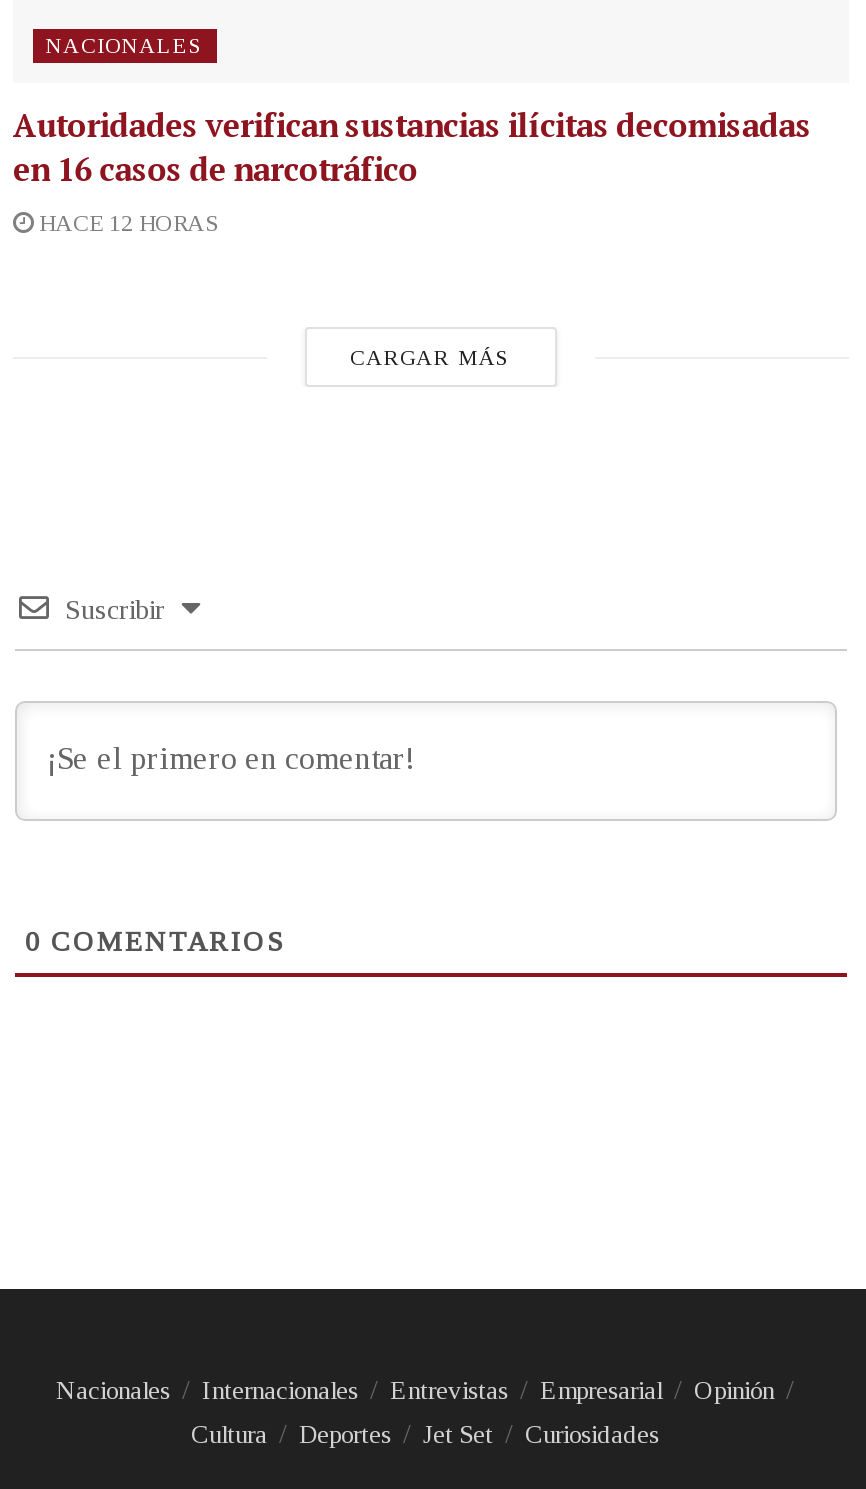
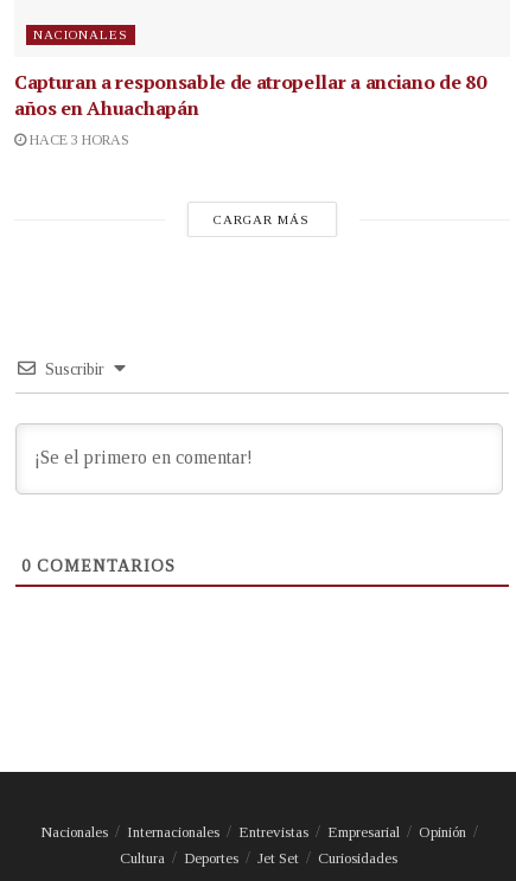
- Autoridades verifican sustancias ilícitas decomisadas
- en 16 casos de narcotráfico
- HACE 12 HORAS
+ Capturan a responsable de atropellar a anciano de 80
+ años en Ahuachapán
+ HACE 3 HORAS
